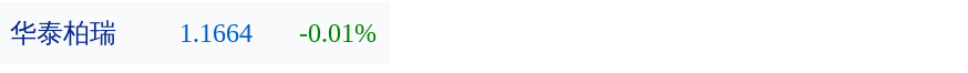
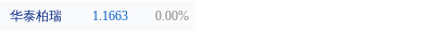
- 1.1664
+ 1.1663

- -0.01%
+ 0.00%
